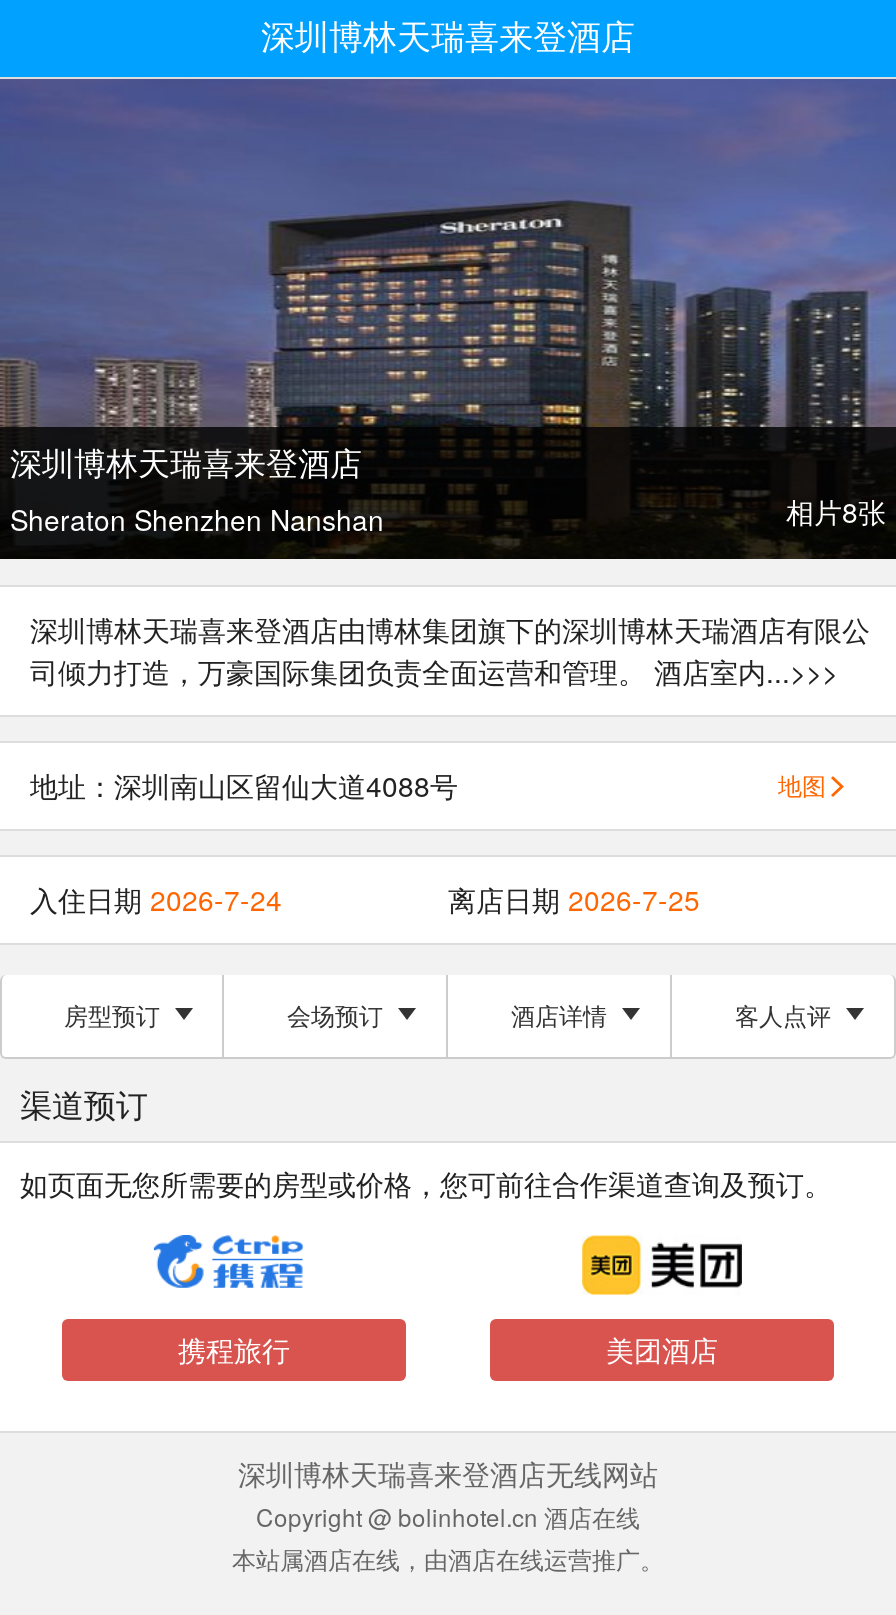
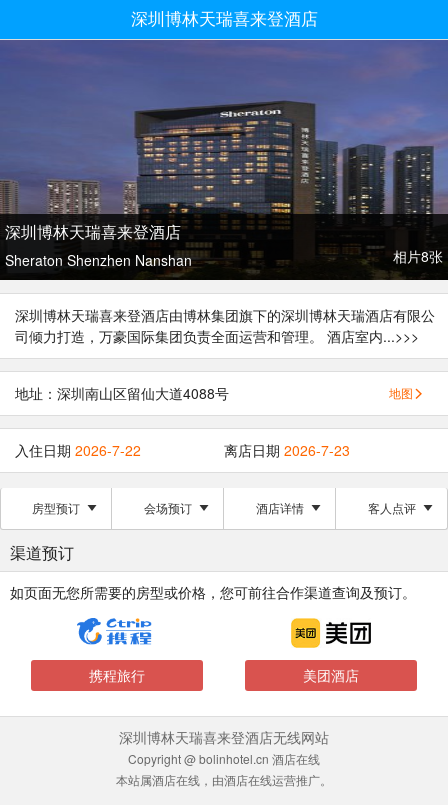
- 入住日期 2026-7-24
+ 入住日期 2026-7-22

- 离店日期 2026-7-25
+ 离店日期 2026-7-23
